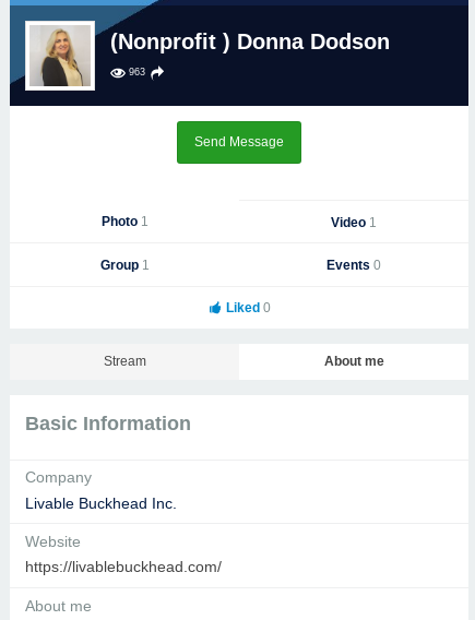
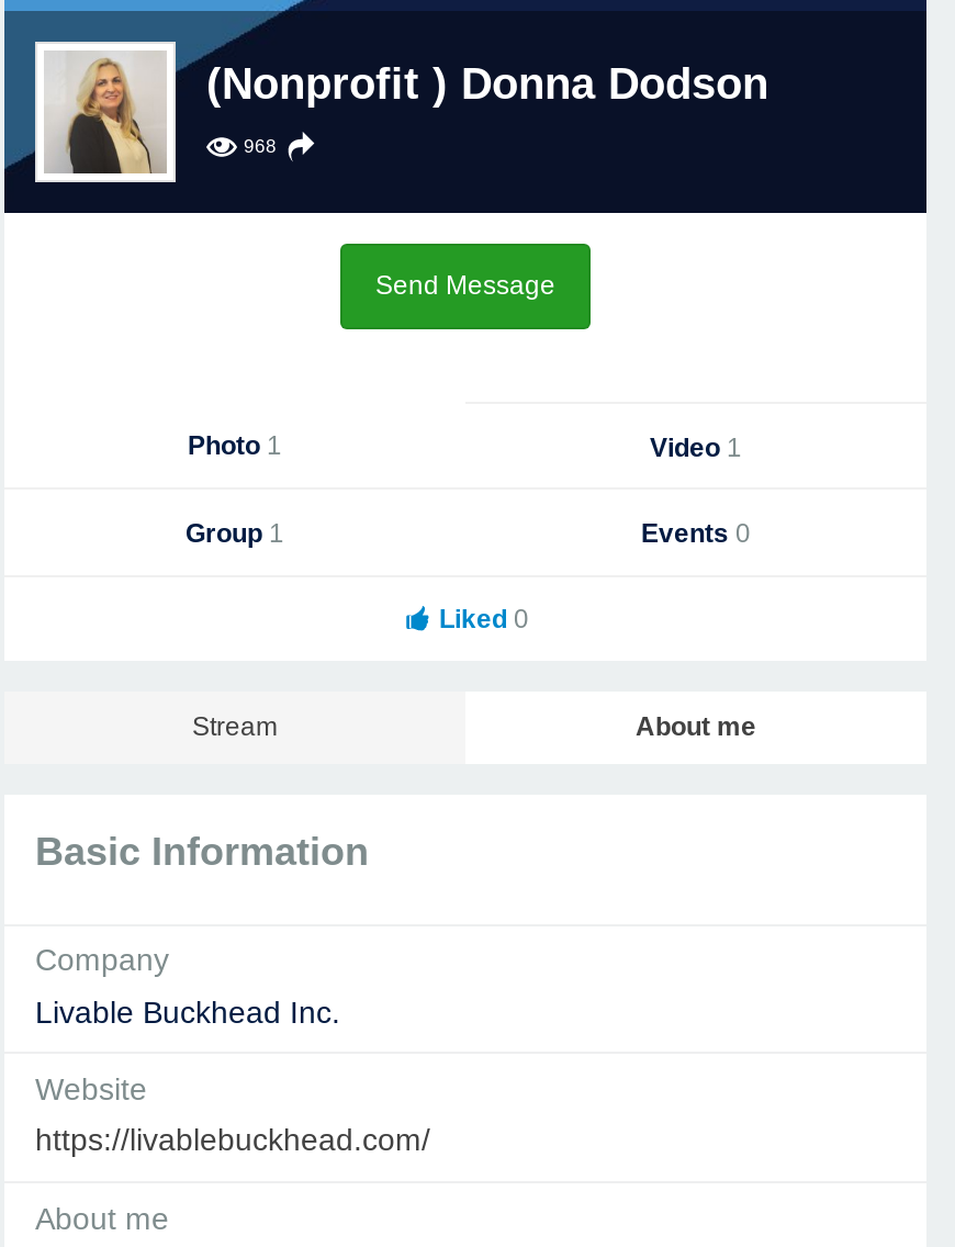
- 963
+ 968
